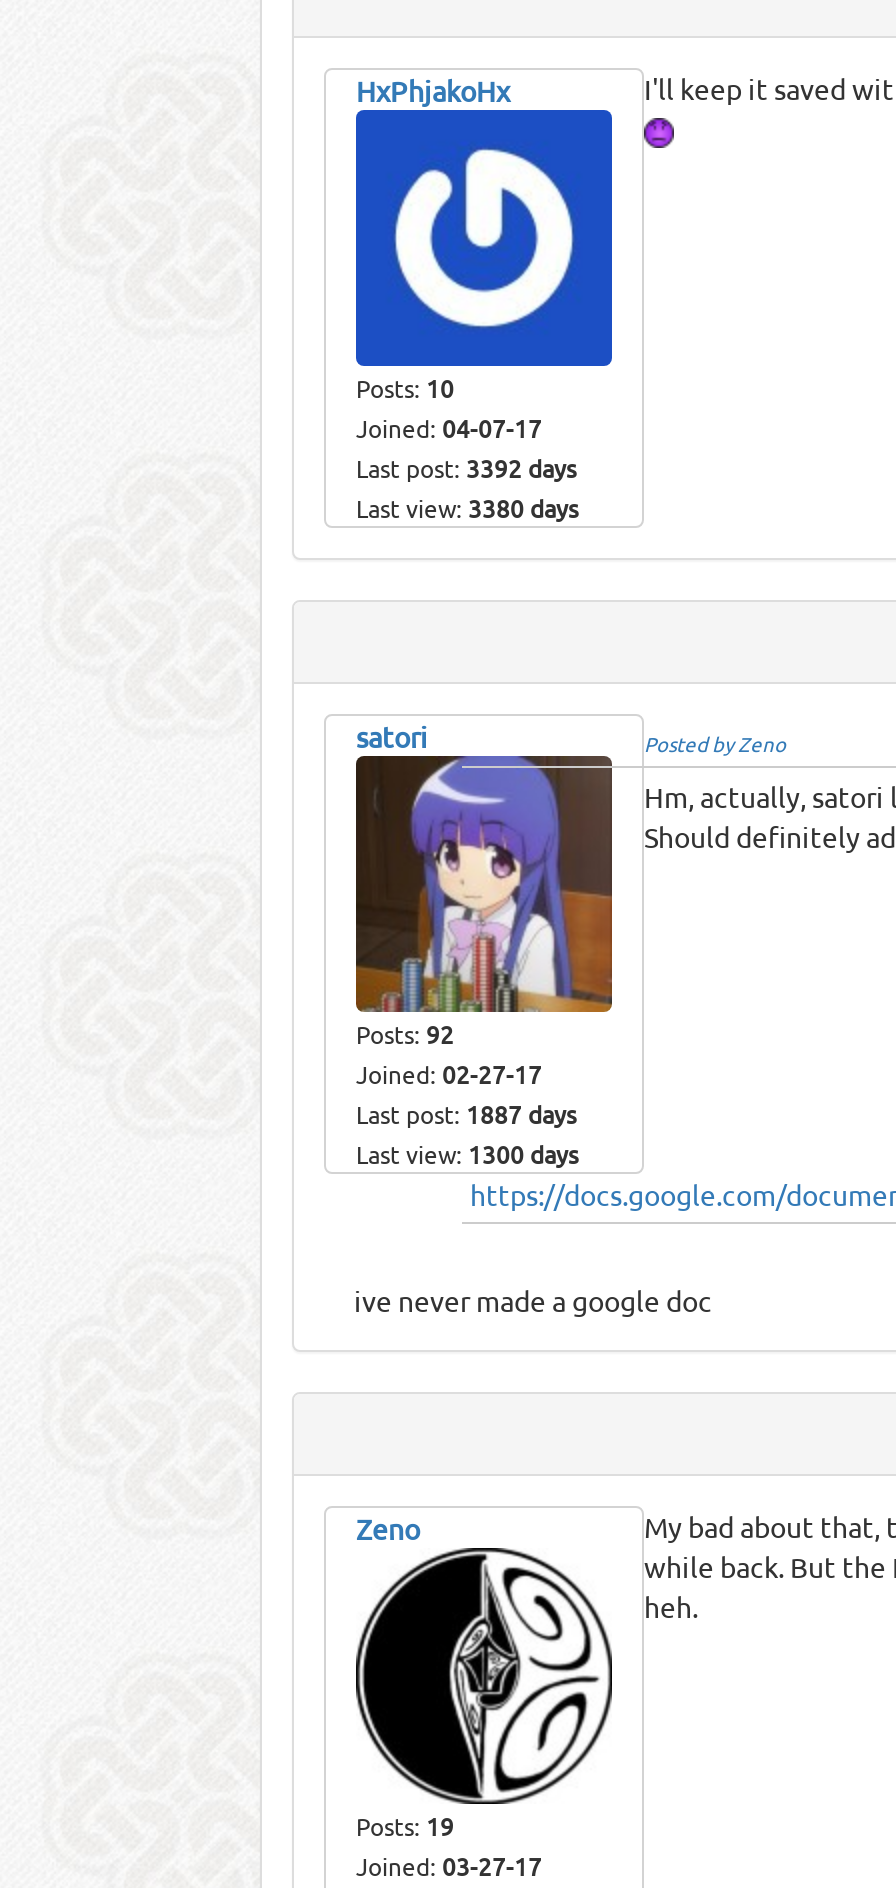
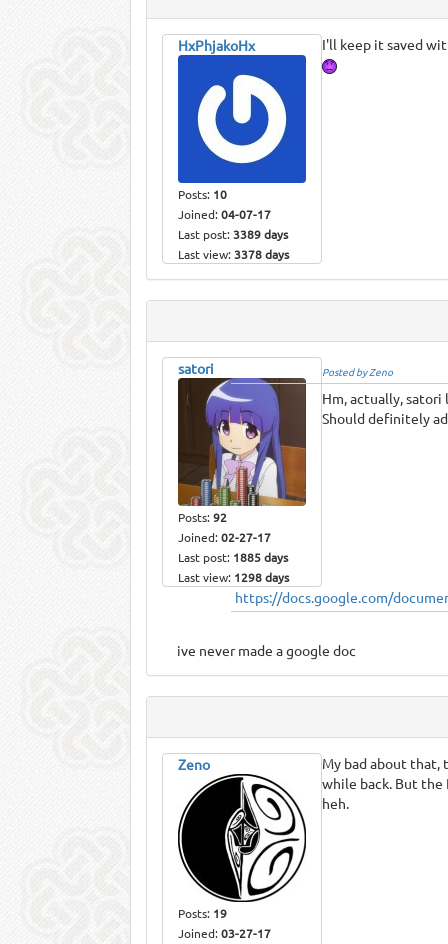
- Last post: 3392 days
+ Last post: 3389 days

- Last view: 3380 days
+ Last view: 3378 days

- Last post: 1887 days
+ Last post: 1885 days

- Last view: 1300 days
+ Last view: 1298 days
